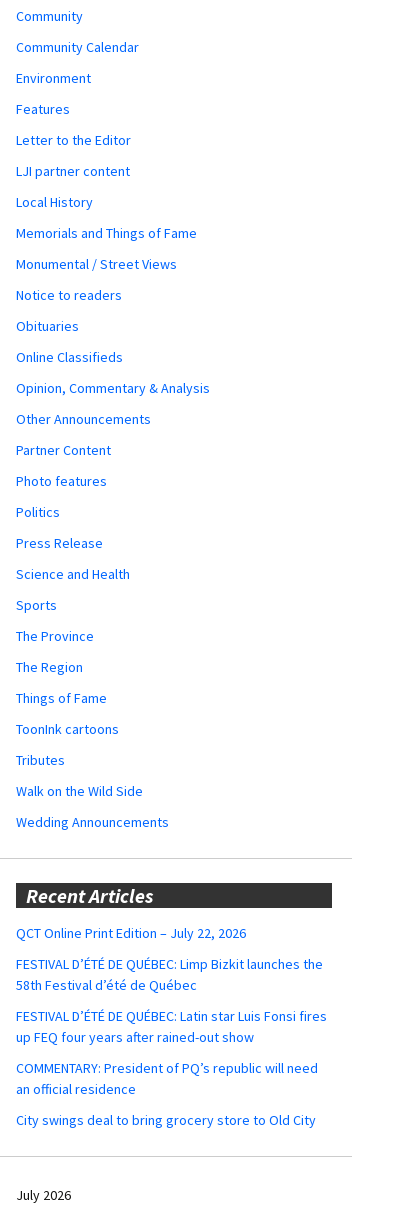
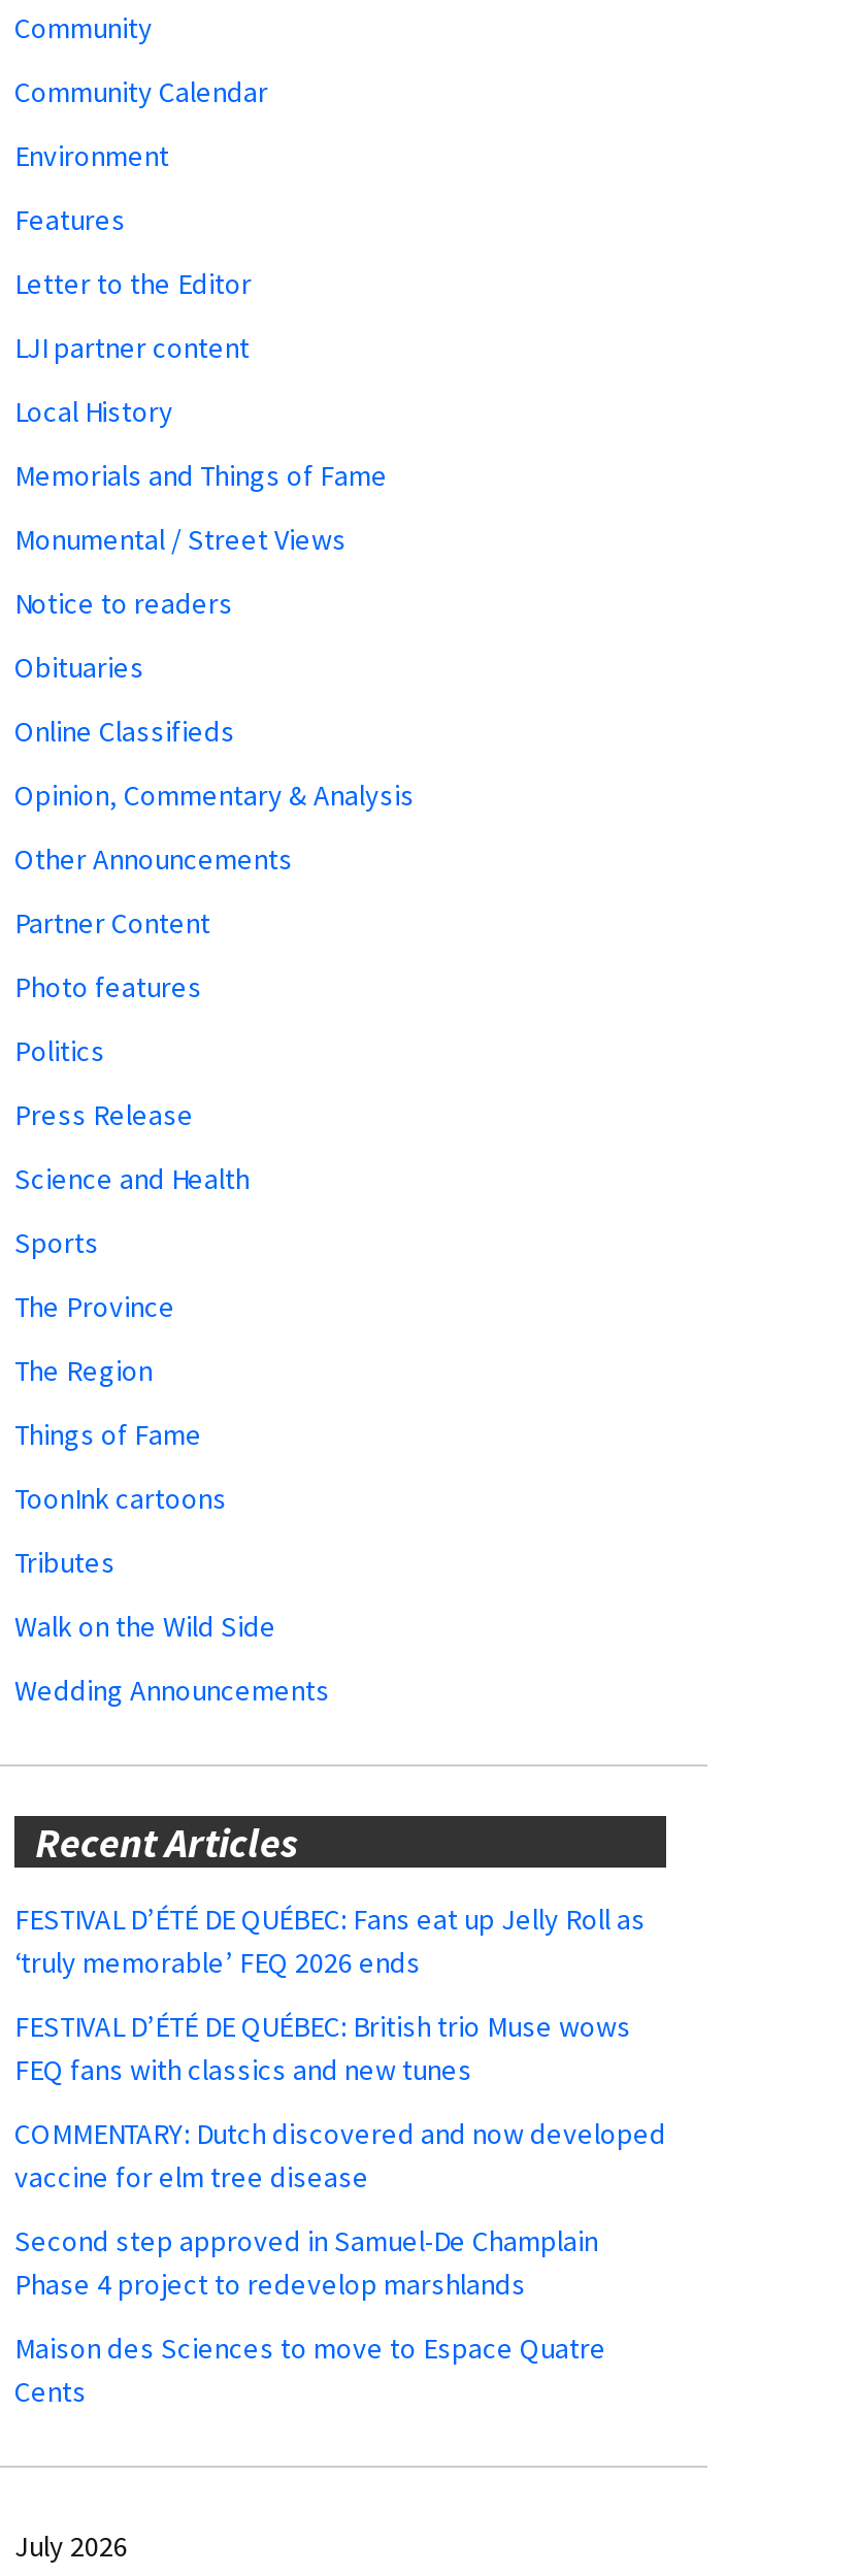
- QCT Online Print Edition – July 22, 2026
+ FESTIVAL D’ÉTÉ DE QUÉBEC: Fans eat up Jelly Roll as
+ ‘truly memorable’ FEQ 2026 ends

- FESTIVAL D’ÉTÉ DE QUÉBEC: Limp Bizkit launches the
- 58th Festival d’été de Québec
+ FESTIVAL D’ÉTÉ DE QUÉBEC: British trio Muse wows
+ FEQ fans with classics and new tunes

- FESTIVAL D’ÉTÉ DE QUÉBEC: Latin star Luis Fonsi fires
- up FEQ four years after rained-out show
+ COMMENTARY: Dutch discovered and now developed
+ vaccine for elm tree disease

- COMMENTARY: President of PQ’s republic will need
- an official residence
+ Second step approved in Samuel-De Champlain
+ Phase 4 project to redevelop marshlands

- City swings deal to bring grocery store to Old City
+ Maison des Sciences to move to Espace Quatre
+ Cents
